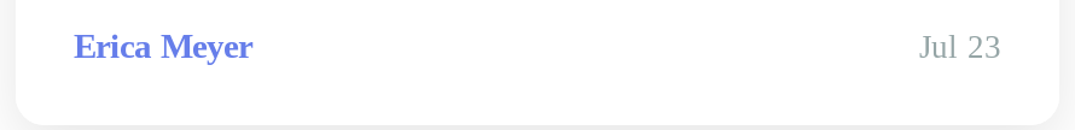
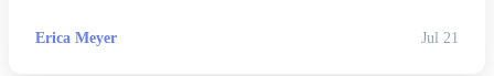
- Jul 23
+ Jul 21
